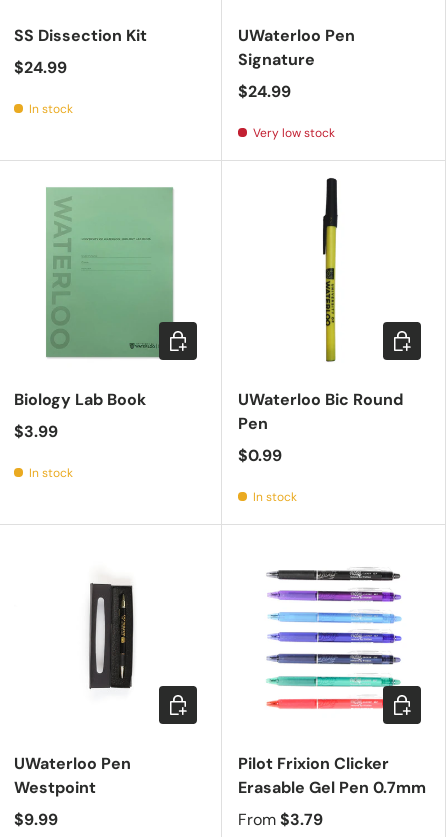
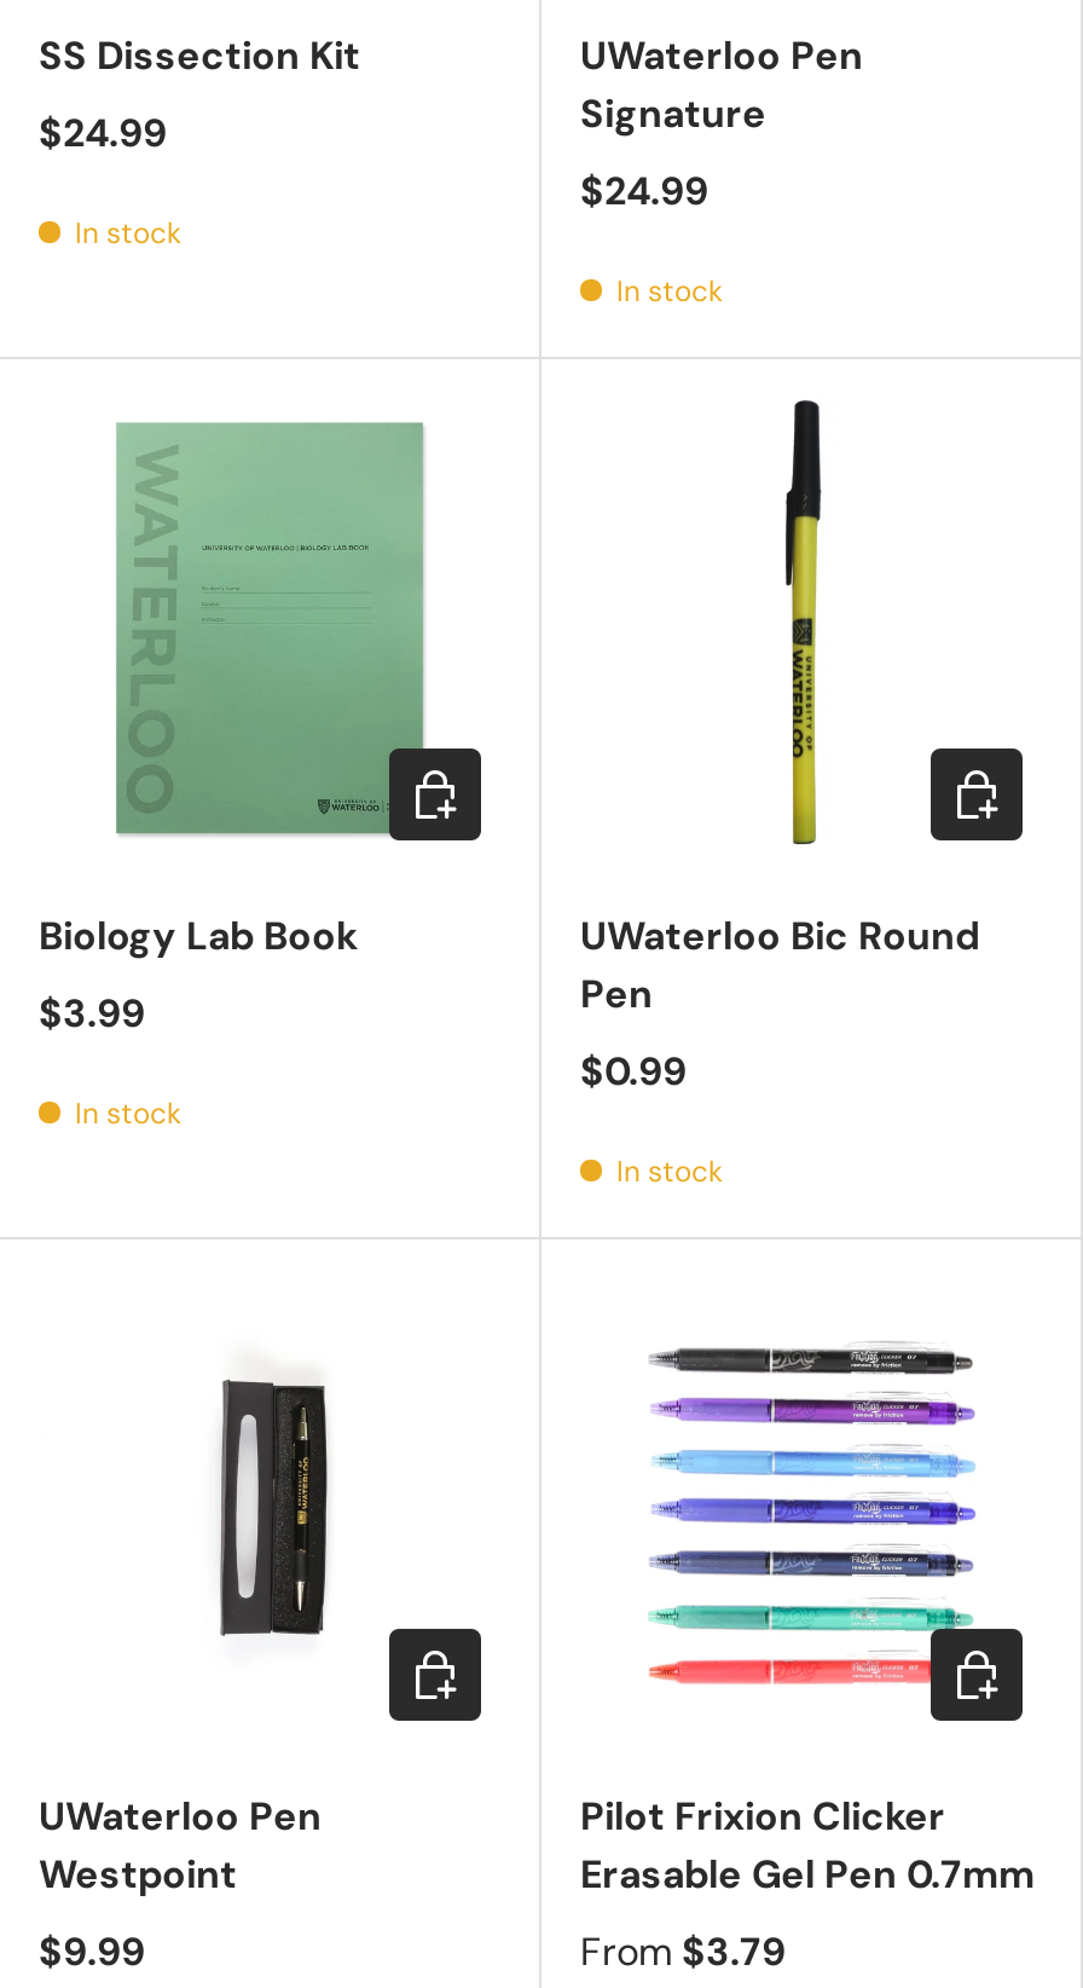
- Very low stock
+ In stock
